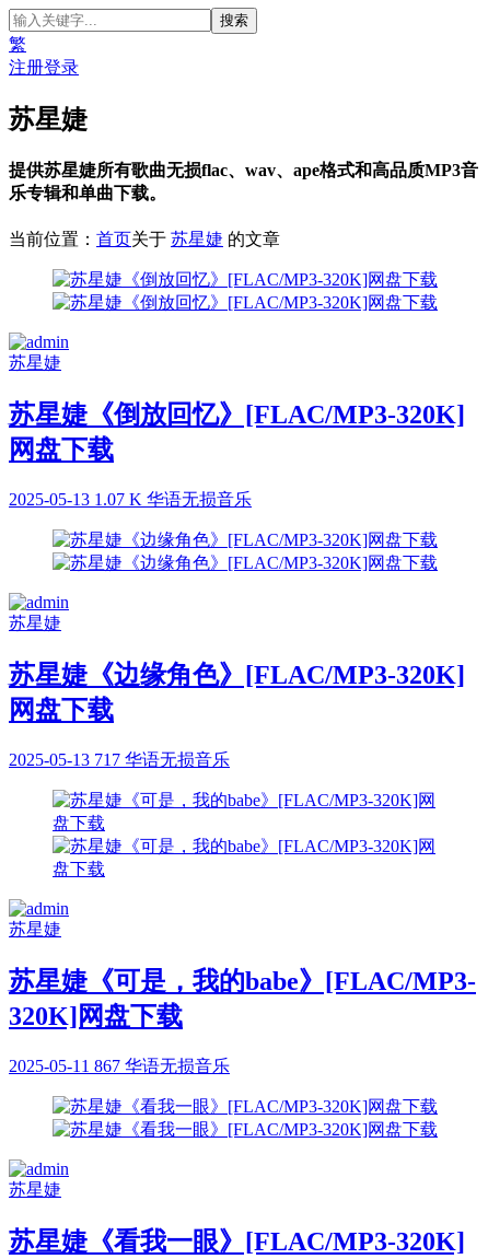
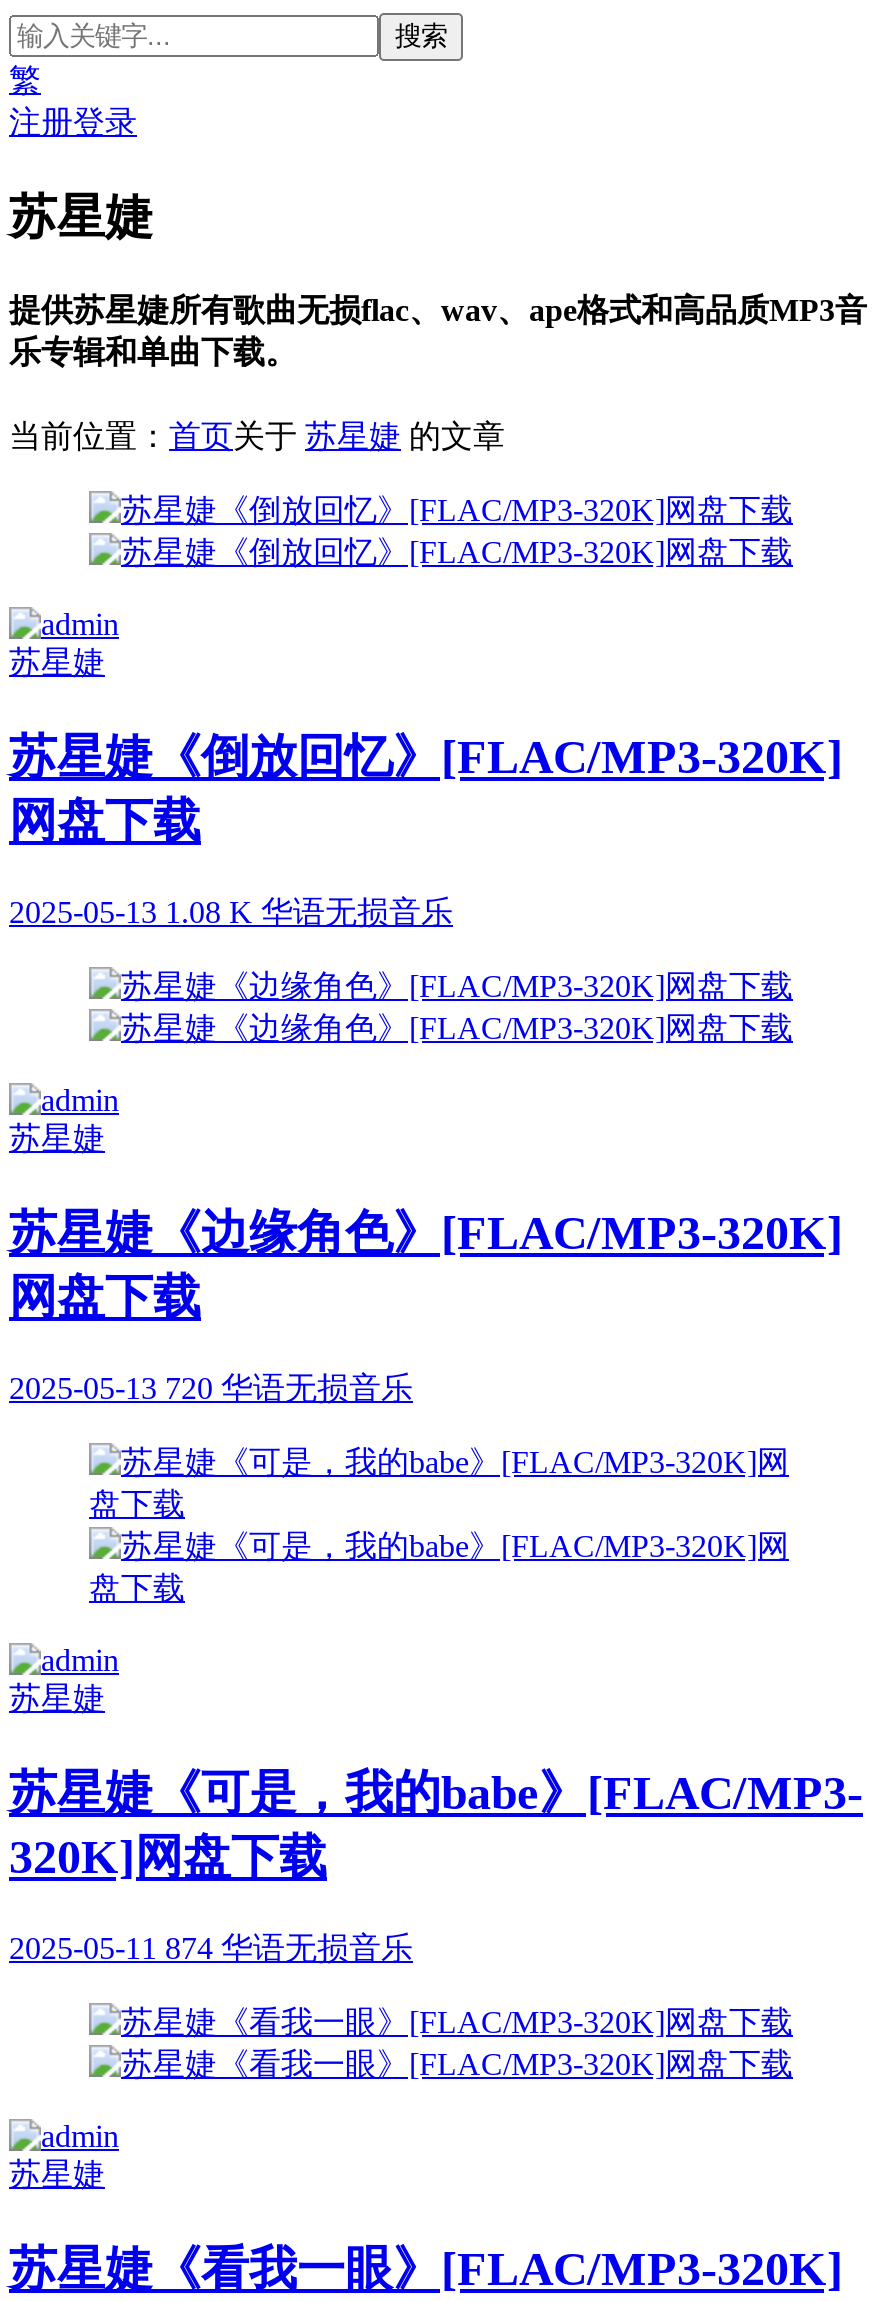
- 2025-05-13 1.07 K 华语无损音乐
+ 2025-05-13 1.08 K 华语无损音乐

- 2025-05-13 717 华语无损音乐
+ 2025-05-13 720 华语无损音乐

- 2025-05-11 867 华语无损音乐
+ 2025-05-11 874 华语无损音乐
